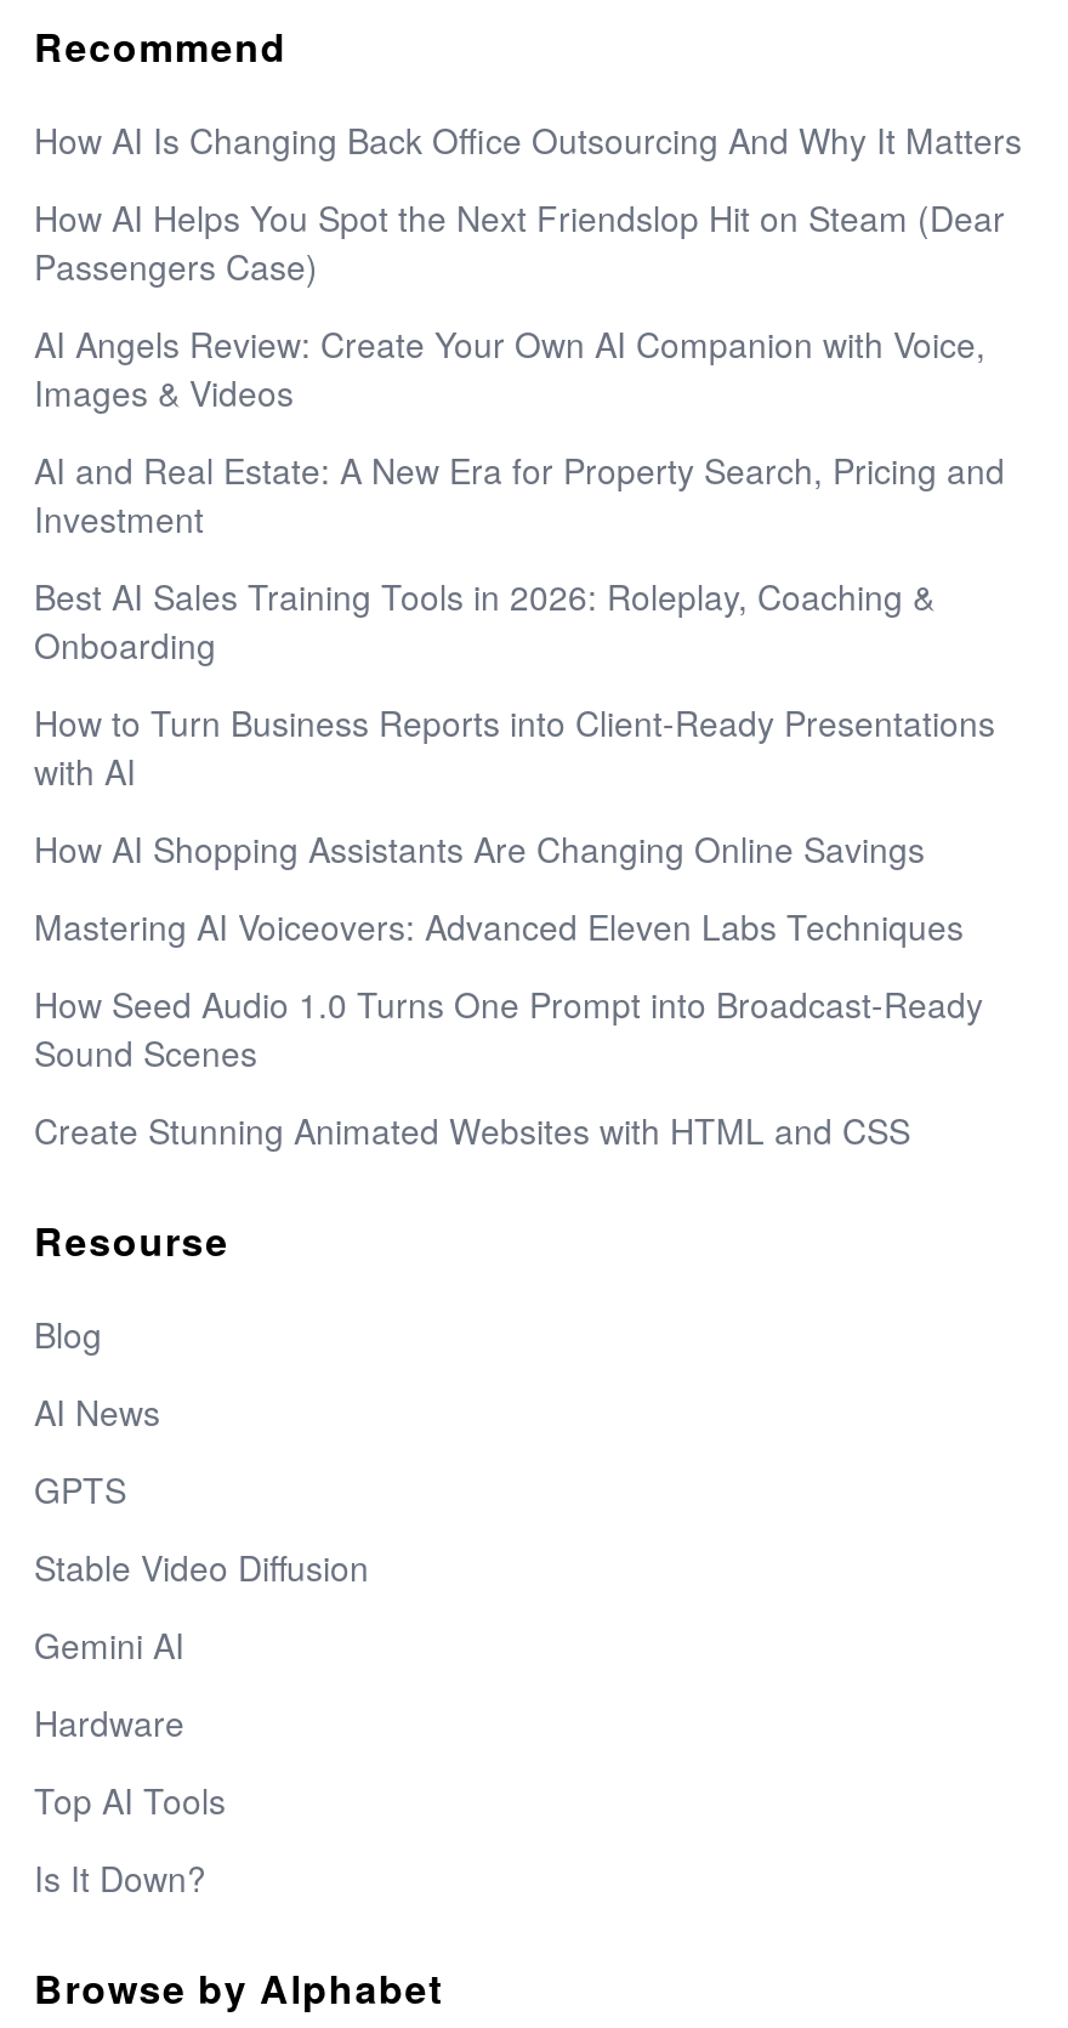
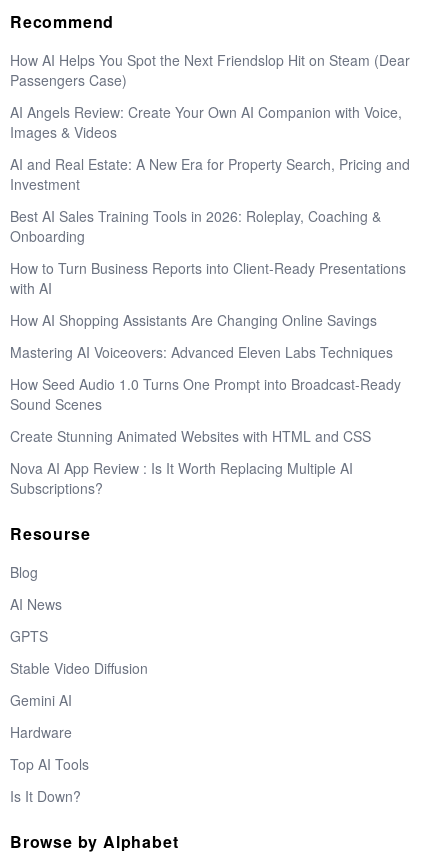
- How AI Is Changing Back Office Outsourcing And Why It Matters

moved up: How AI Helps You Spot the Next Friendslop Hit on Steam (Dear | Passengers Case) | AI Angels Review: Create Your Own AI Companion with Voice, | ... | Sound Scenes | Create Stunning Animated Websites with HTML and CSS

+ Nova AI App Review : Is It Worth Replacing Multiple AI
+ Subscriptions?
